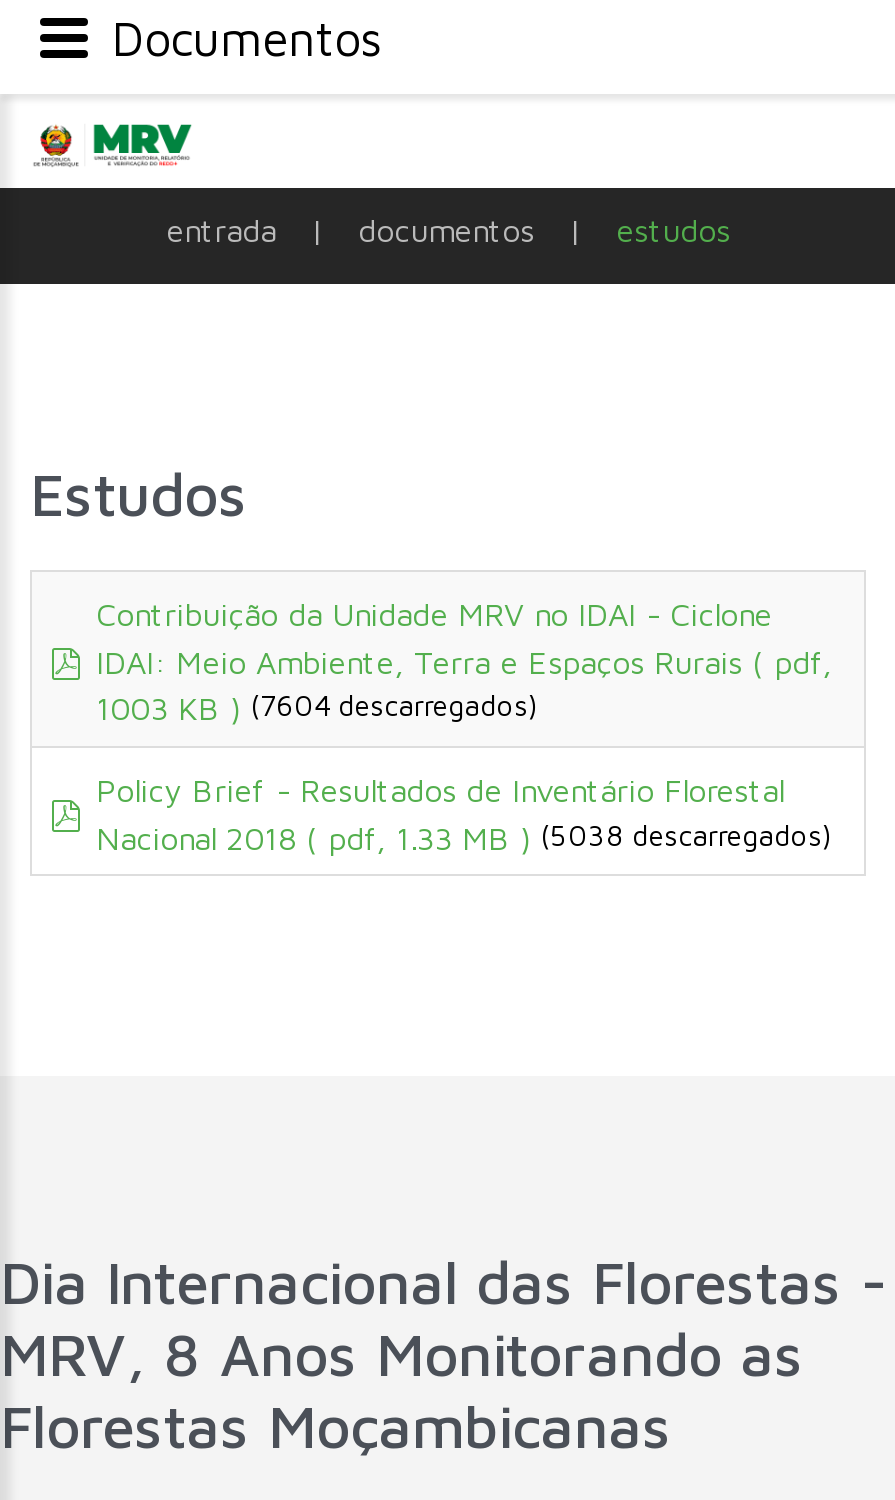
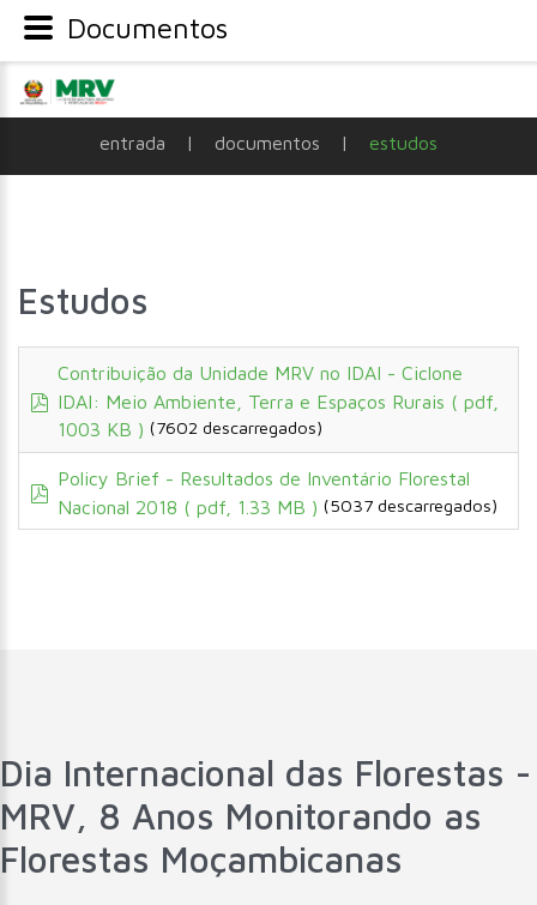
- 1003 KB ) (7604 descarregados)
+ 1003 KB ) (7602 descarregados)

- Nacional 2018 ( pdf, 1.33 MB ) (5038 descarregados)
+ Nacional 2018 ( pdf, 1.33 MB ) (5037 descarregados)
